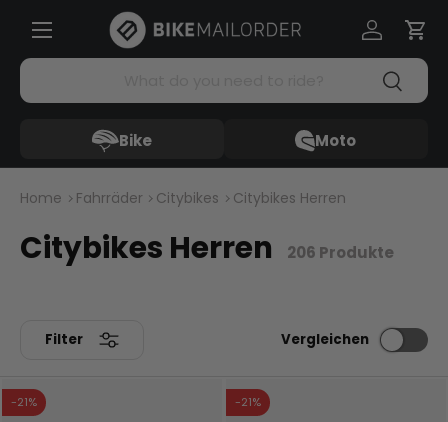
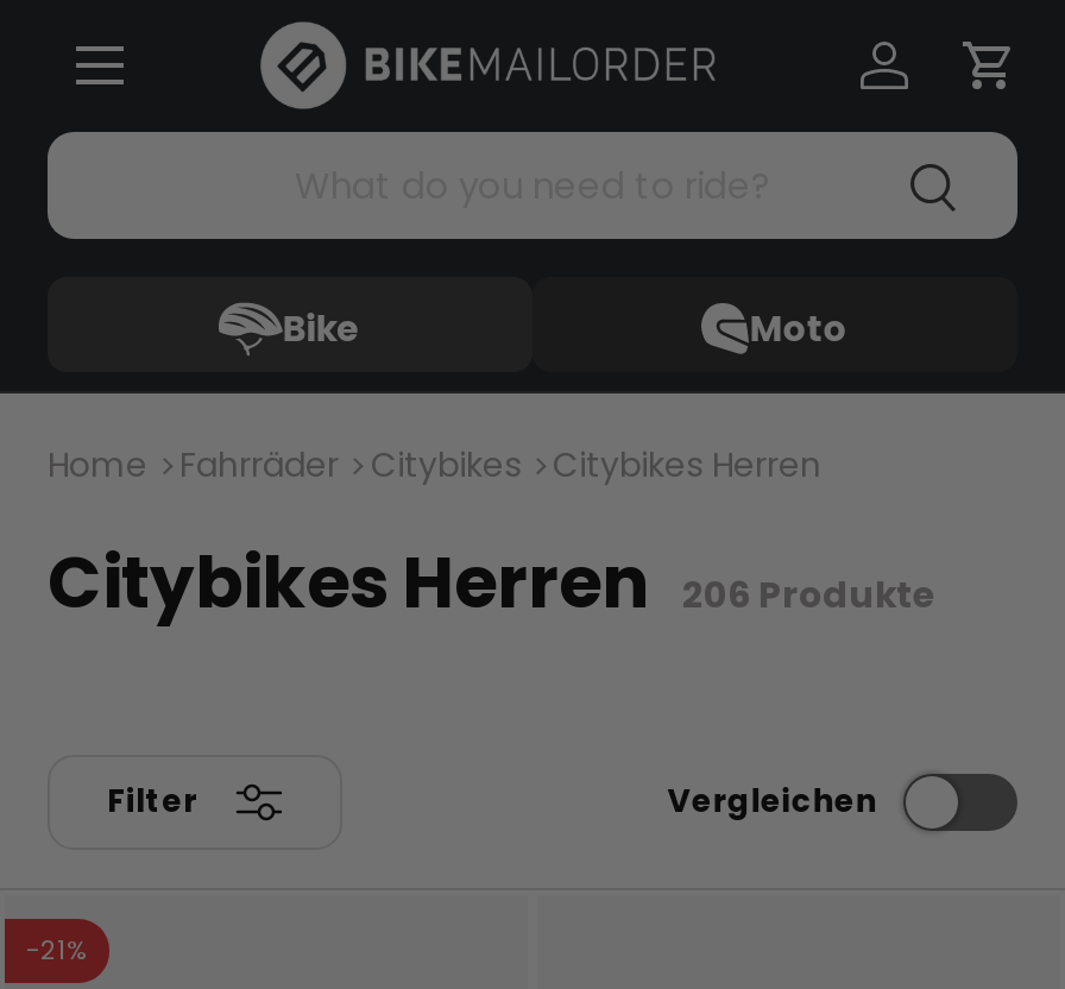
- -21%
